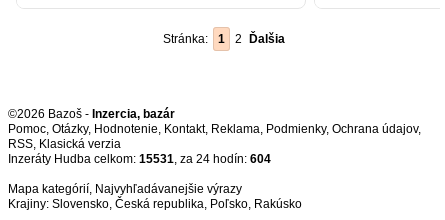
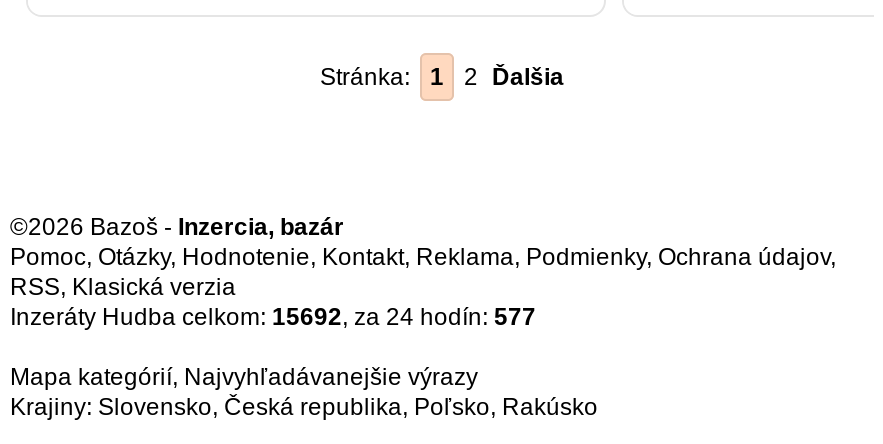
- Inzeráty Hudba celkom: 15531, za 24 hodín: 604
+ Inzeráty Hudba celkom: 15692, za 24 hodín: 577
